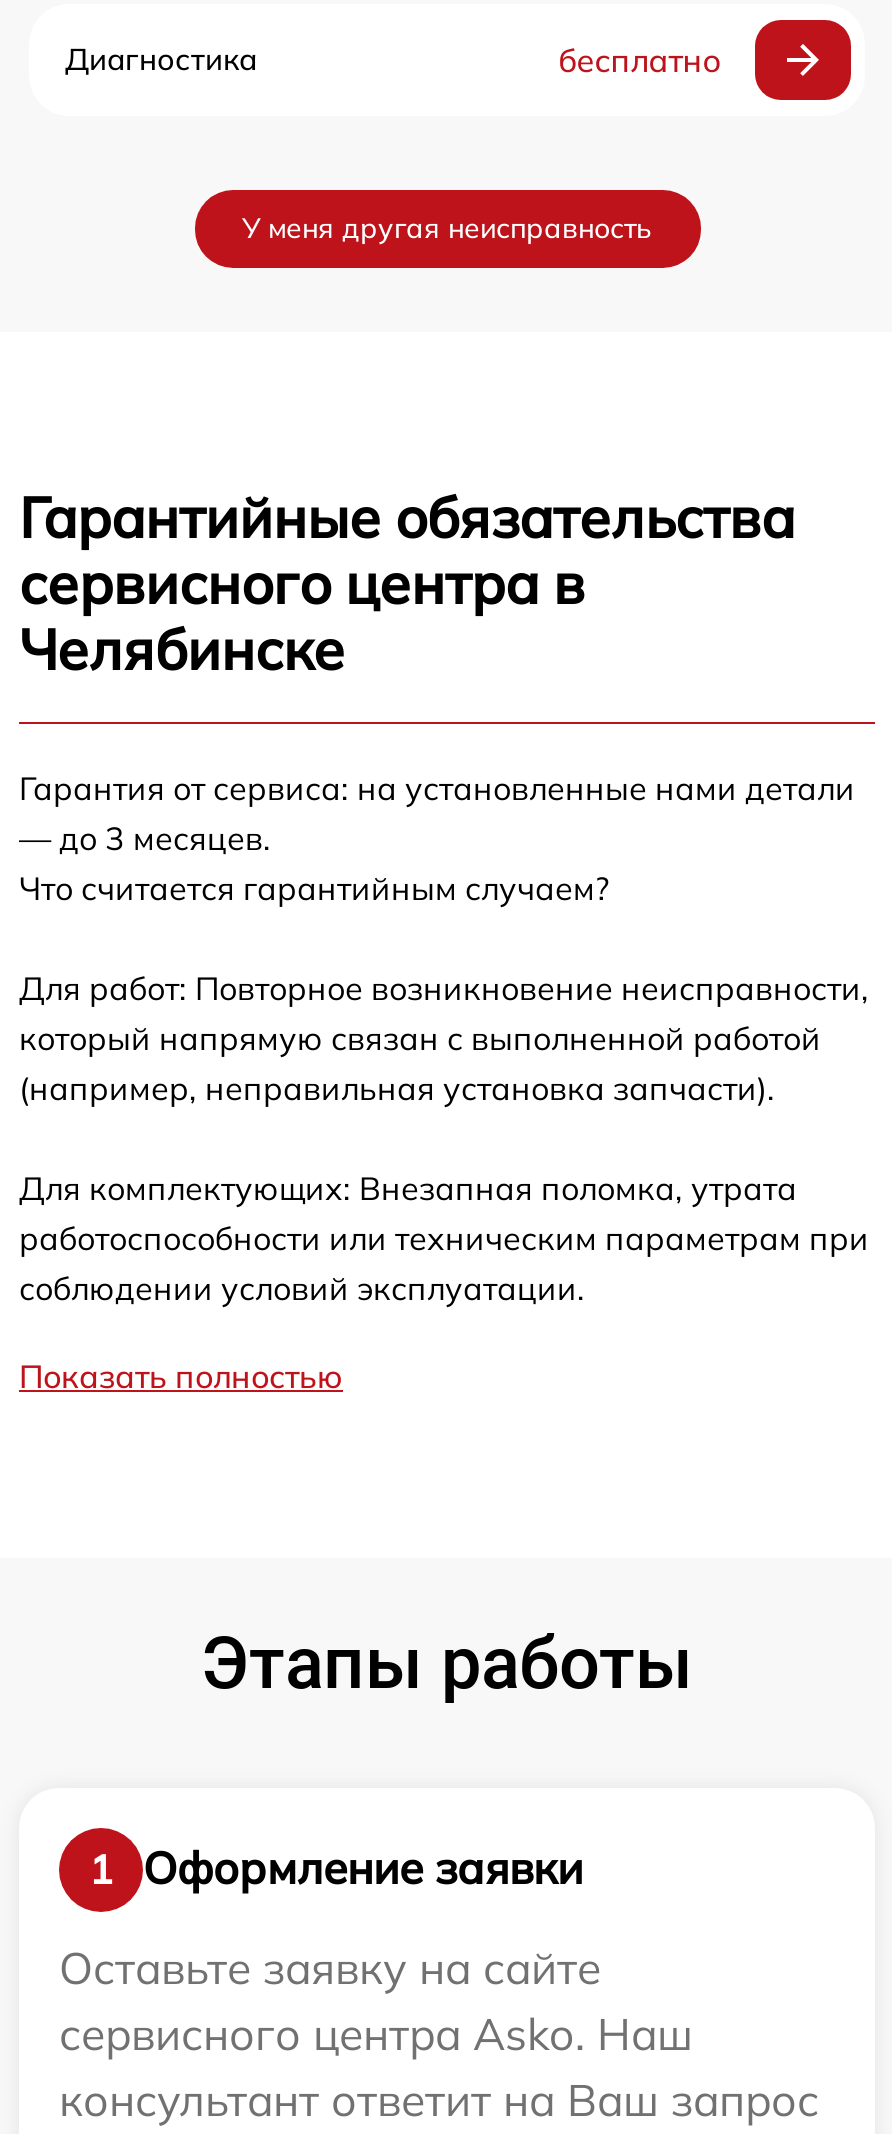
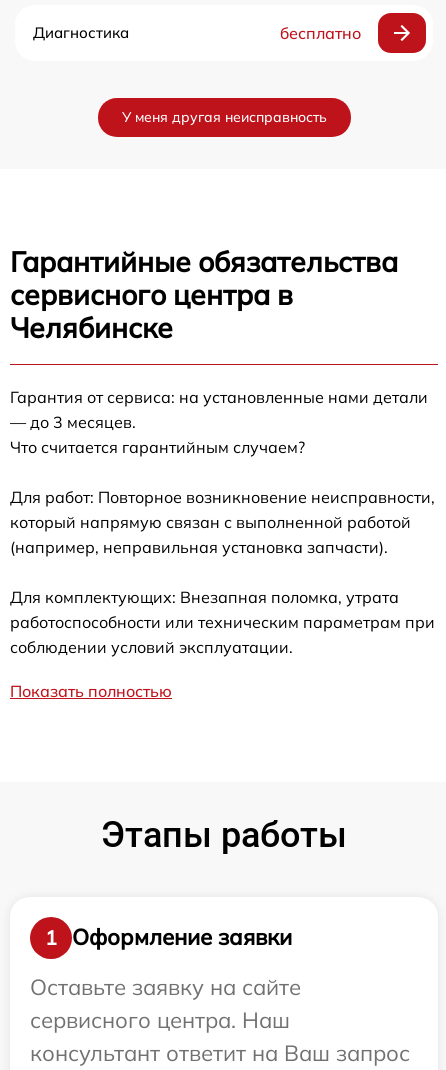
- сервисного центра Asko. Наш
+ сервисного центра. Наш
